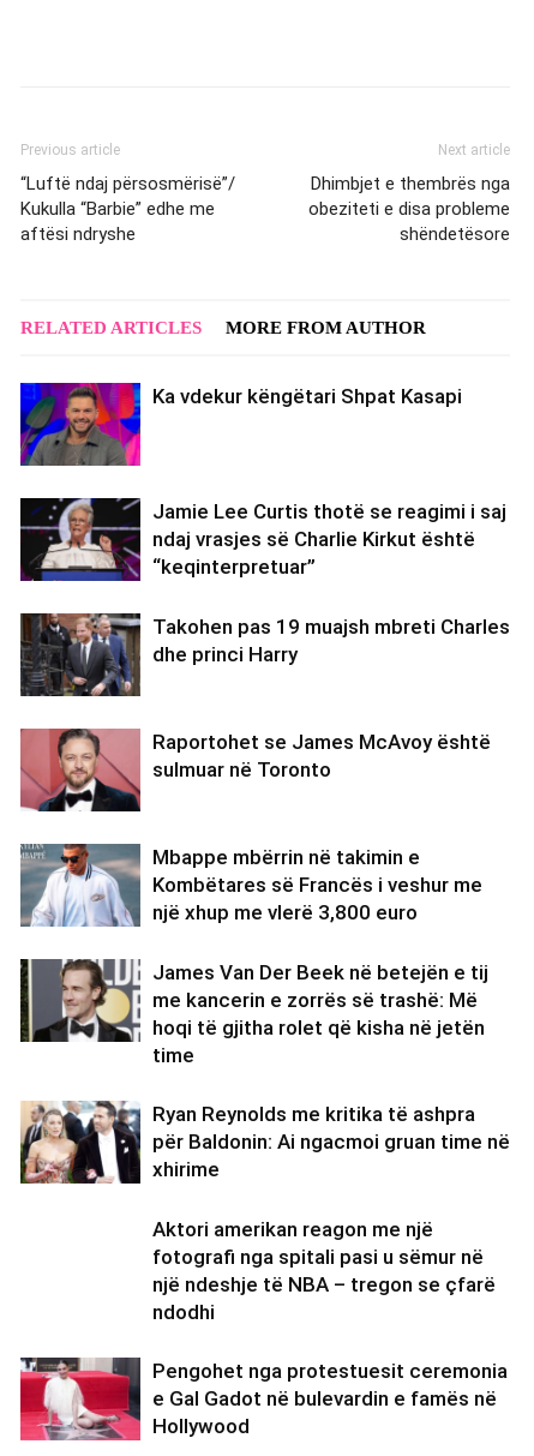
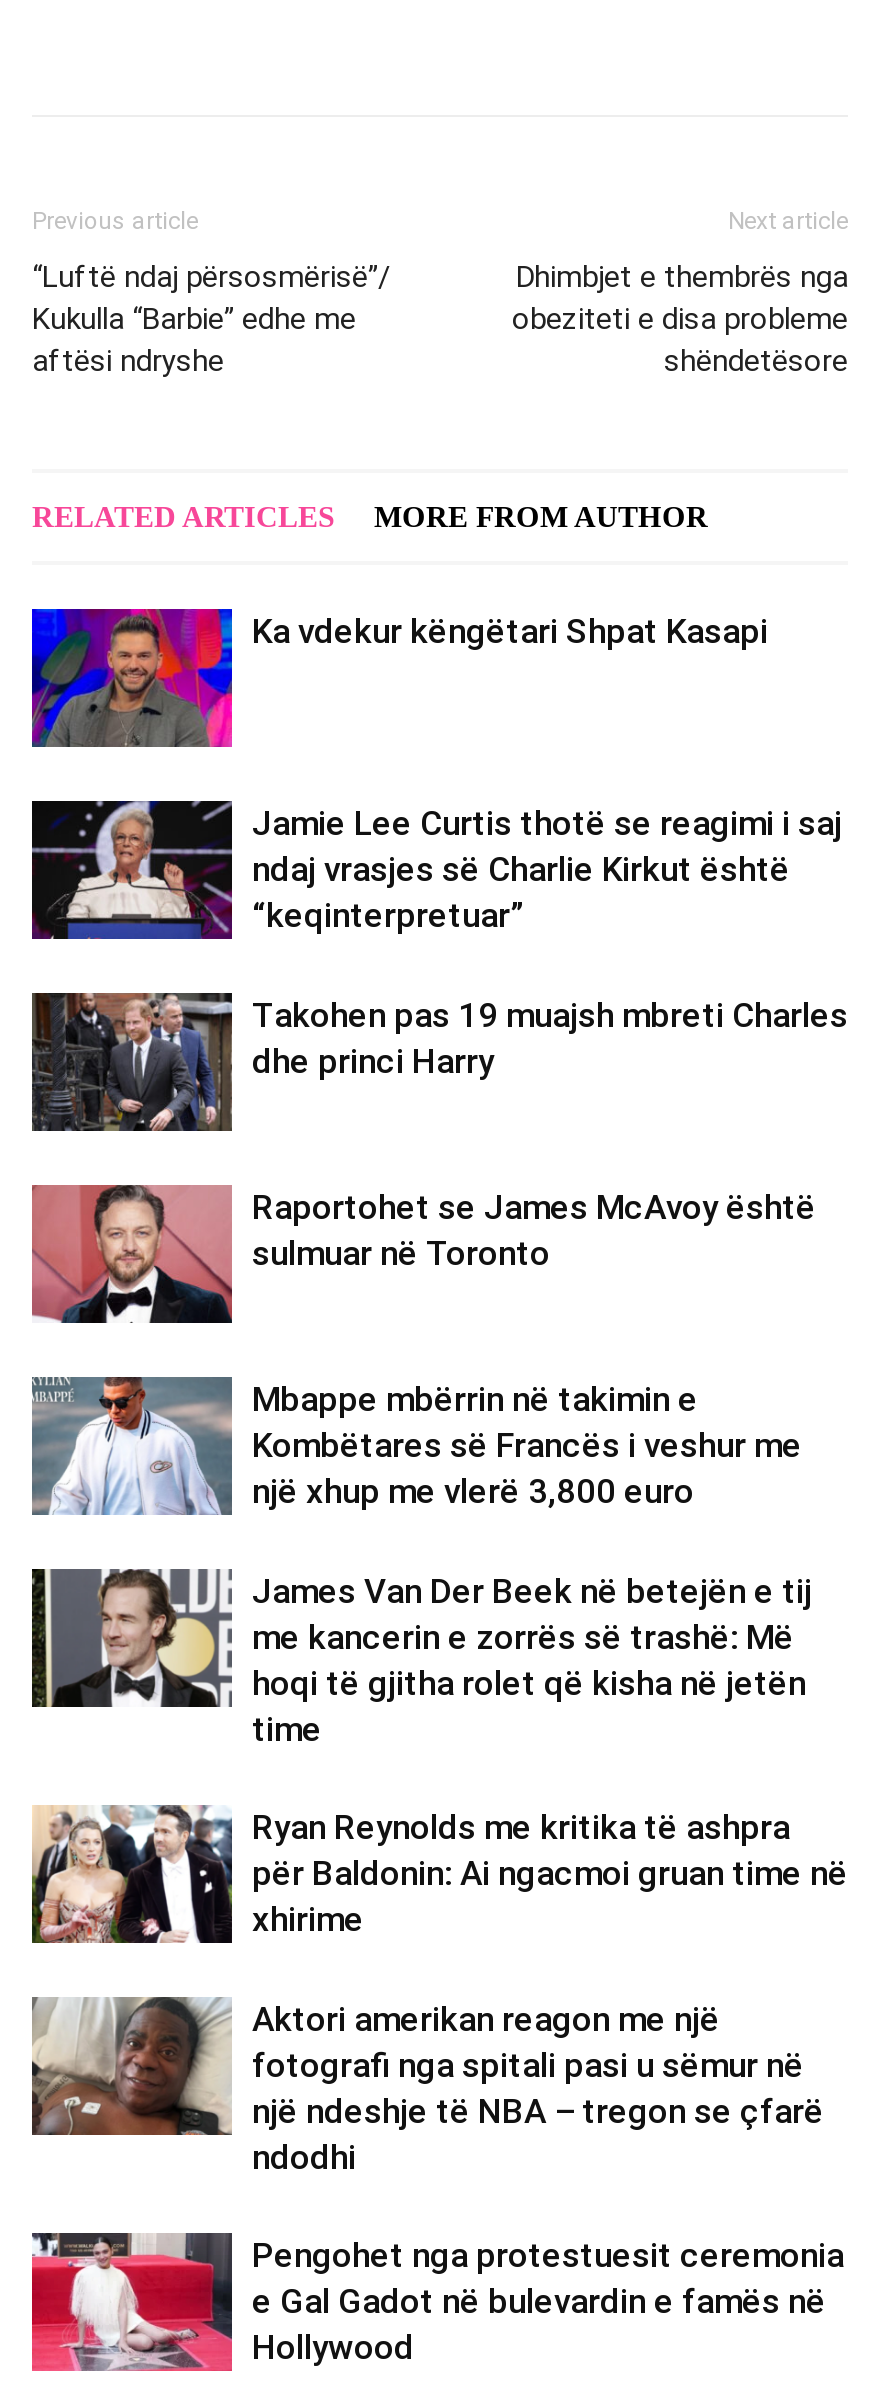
+ [image]
